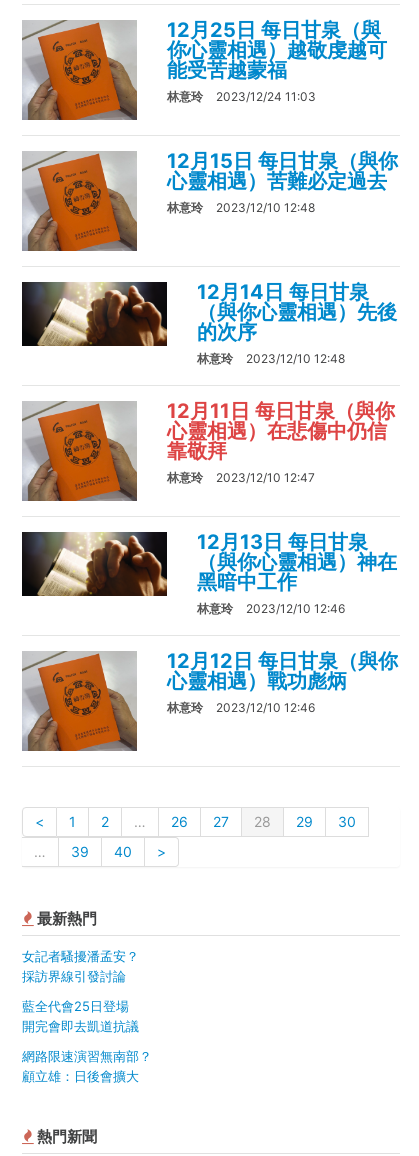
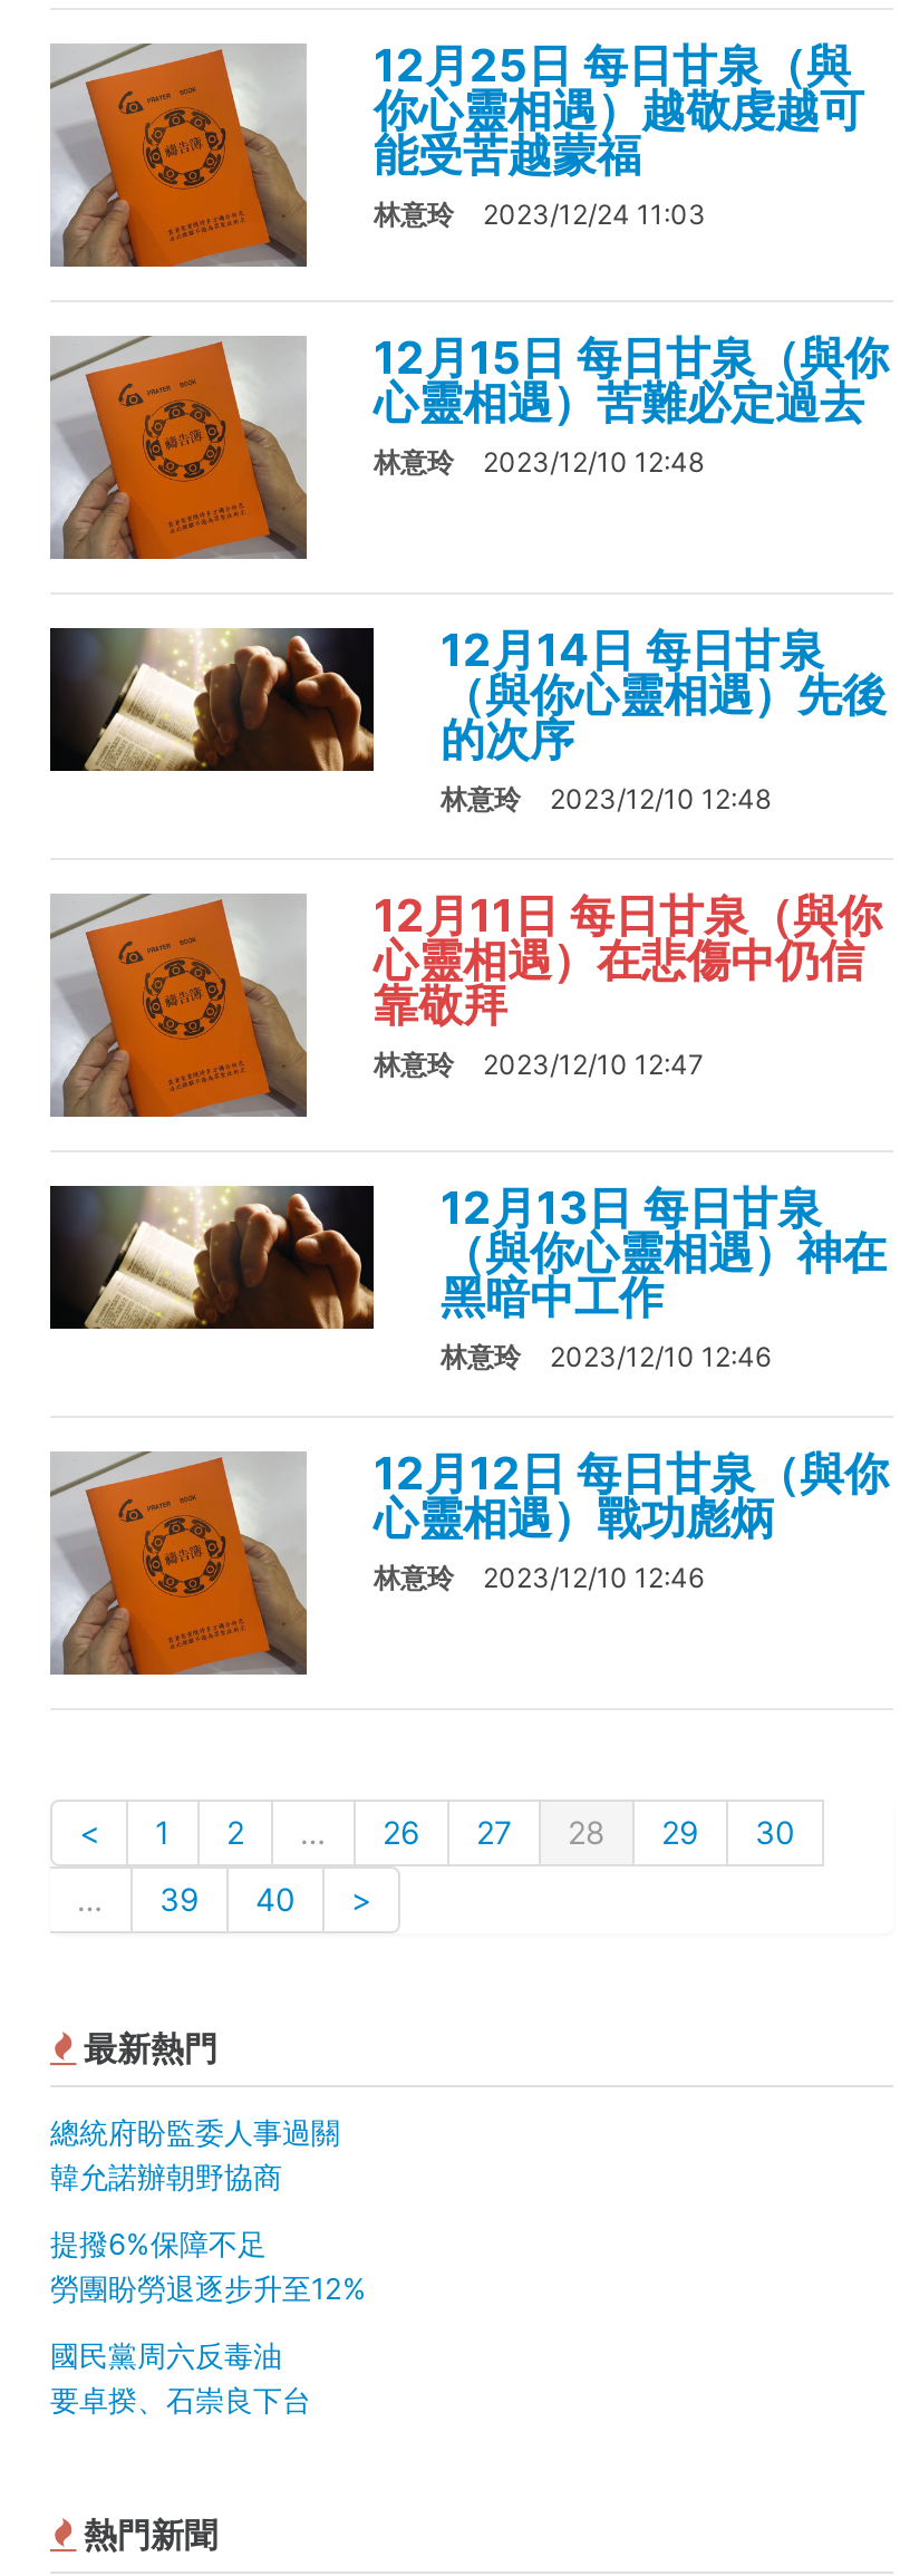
- 女記者騷擾潘孟安？
- 採訪界線引發討論
+ 總統府盼監委人事過關
+ 韓允諾辦朝野協商

- 藍全代會25日登場
- 開完會即去凱道抗議
+ 提撥6%保障不足
+ 勞團盼勞退逐步升至12%

- 網路限速演習無南部？
- 顧立雄：日後會擴大
+ 國民黨周六反毒油
+ 要卓揆、石崇良下台
